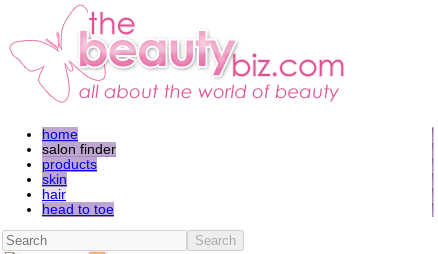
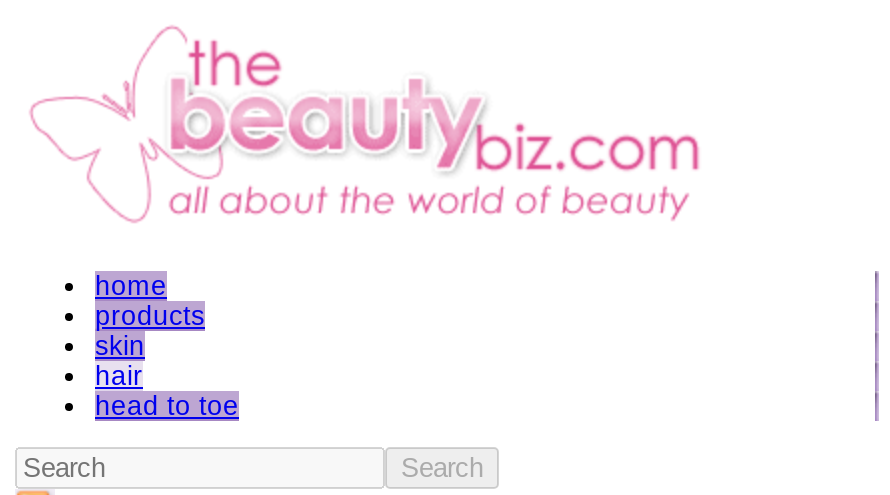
- salon finder
